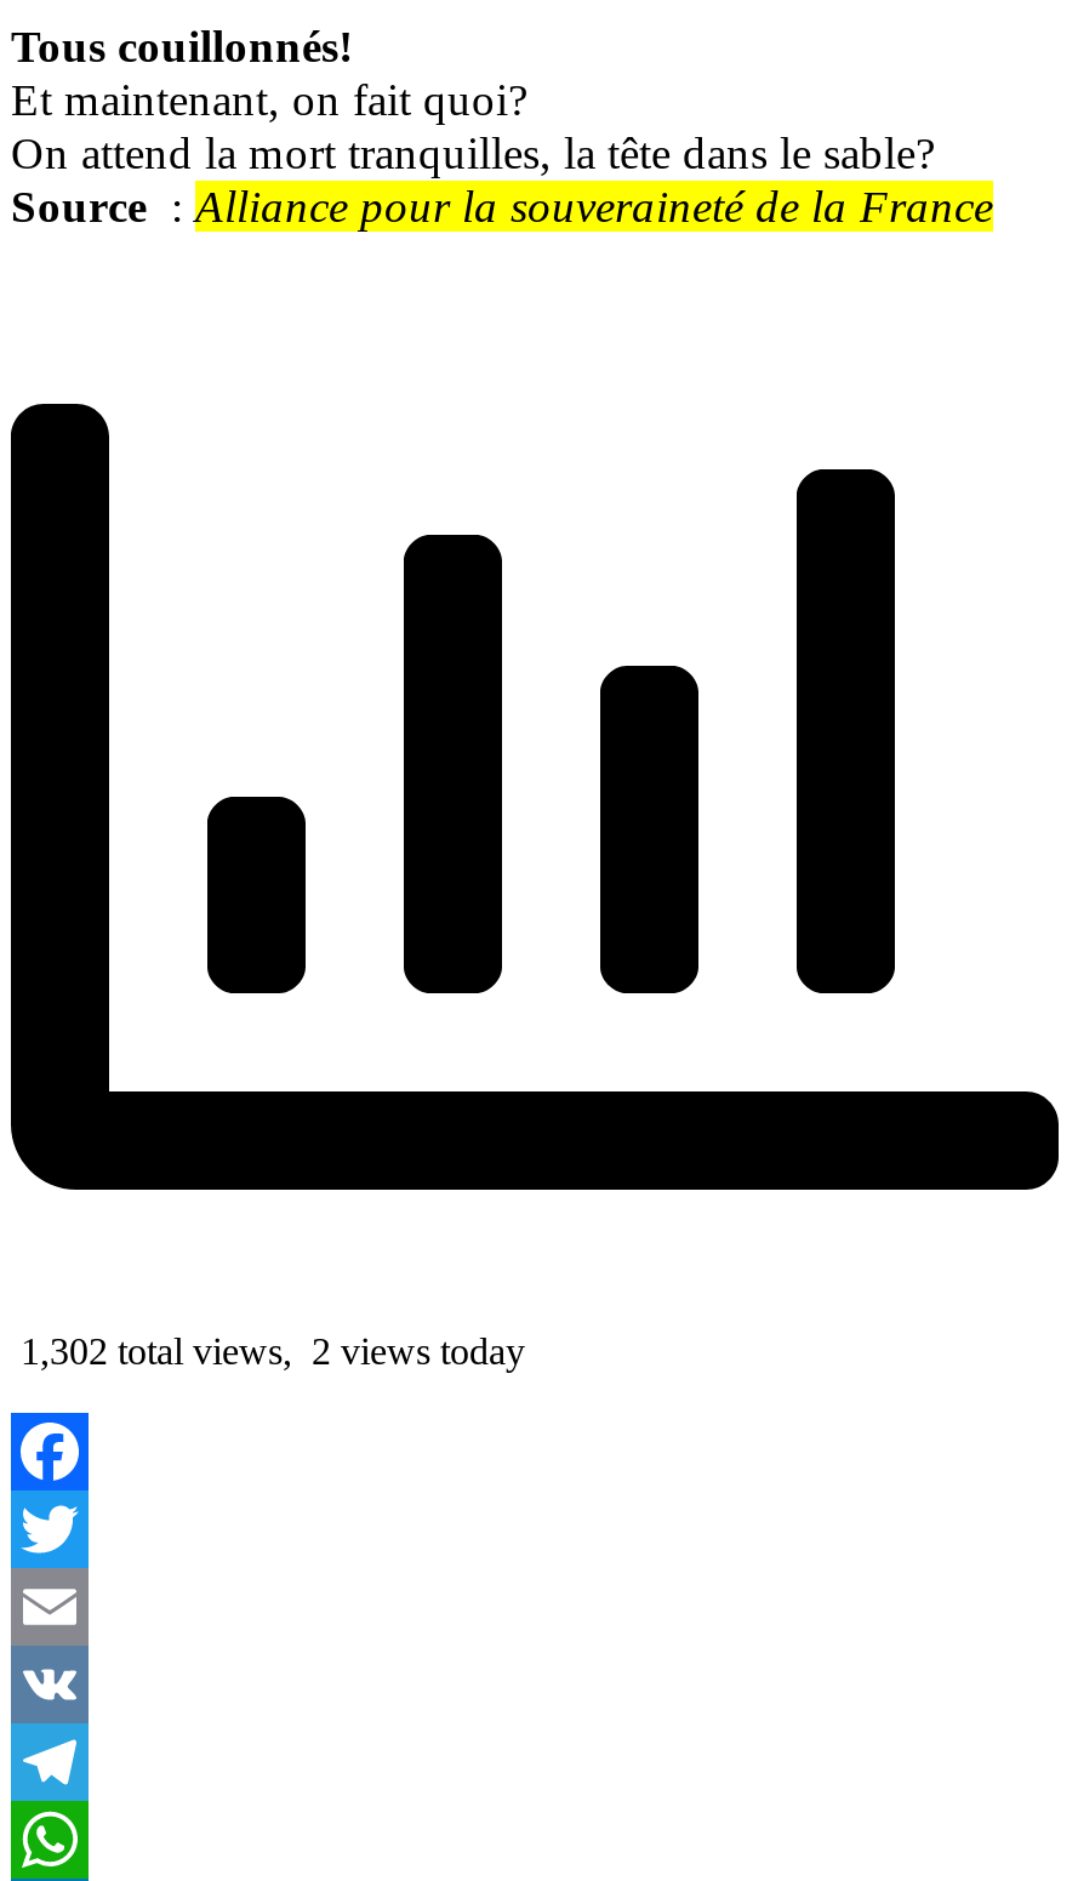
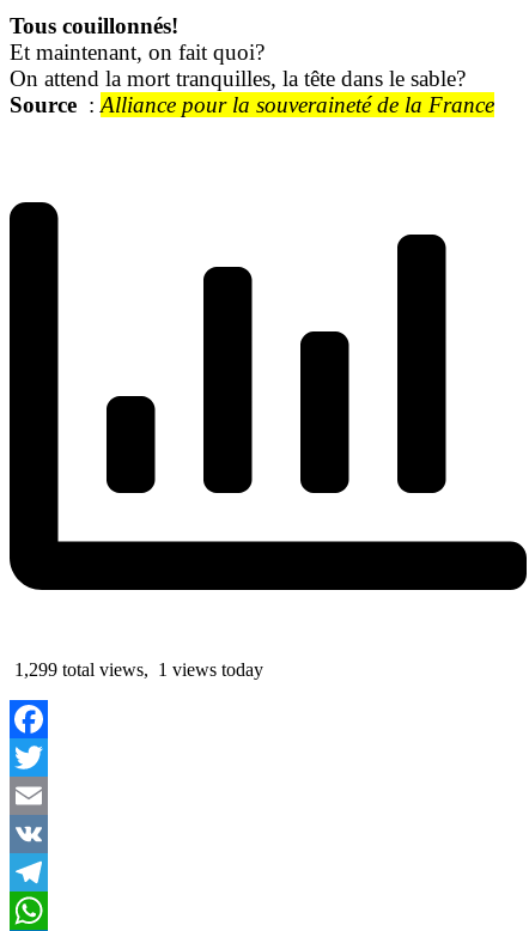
- 1,302 total views, 2 views today
+ 1,299 total views, 1 views today
